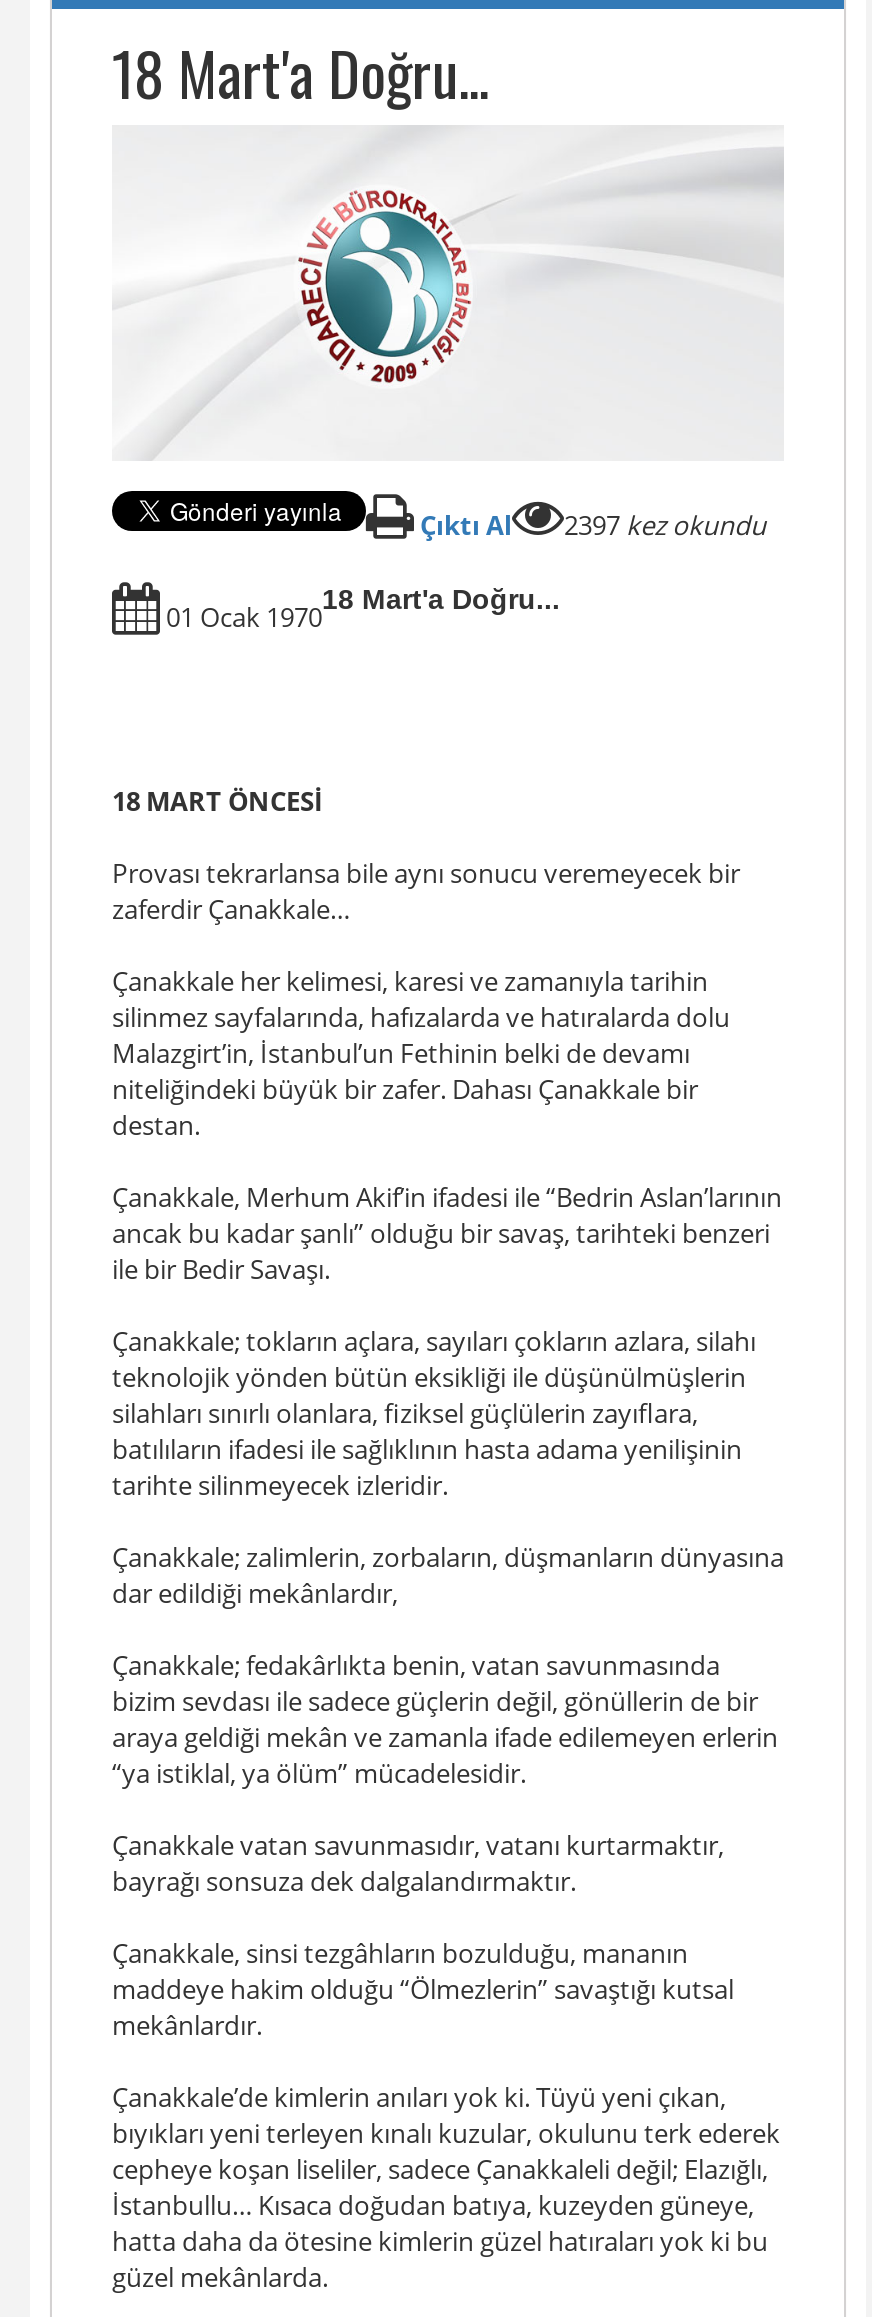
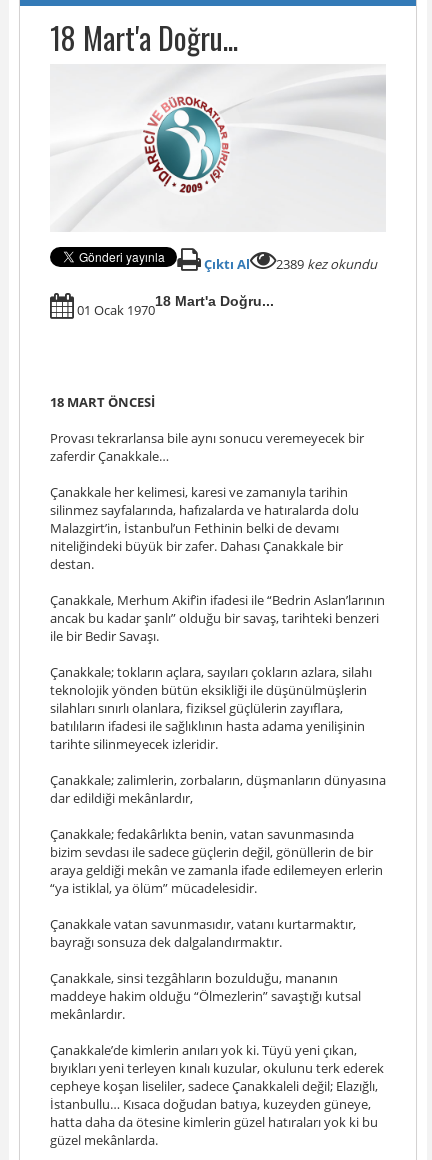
- Çıktı Al 2397 kez okundu
+ Çıktı Al 2389 kez okundu
